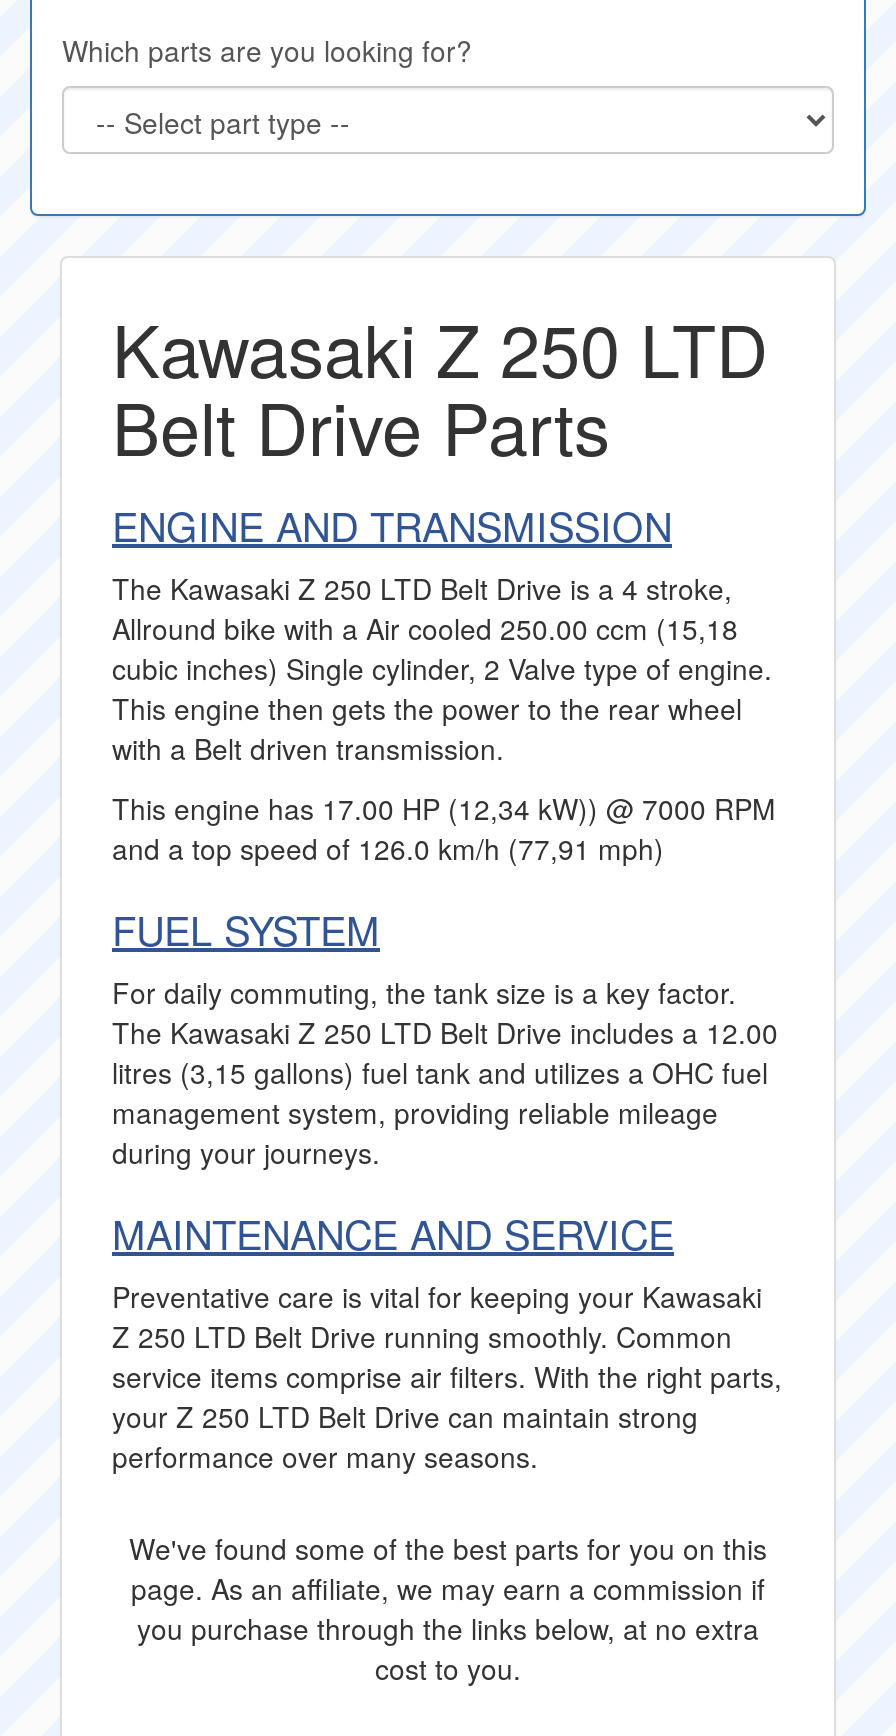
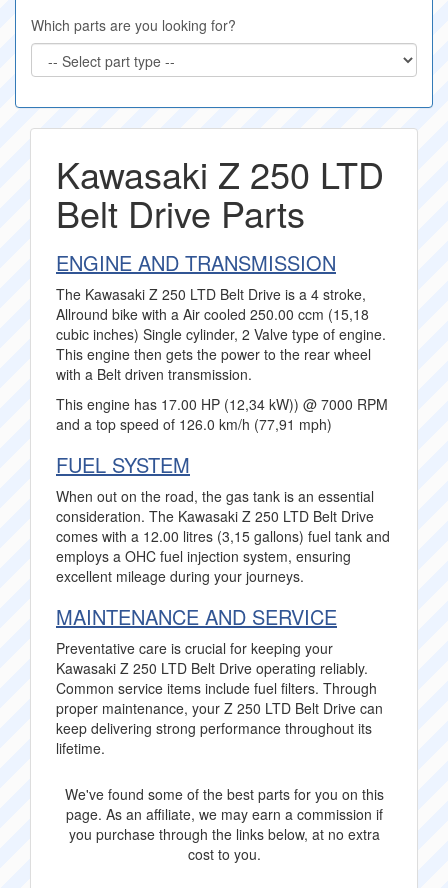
- For daily commuting, the tank size is a key factor.
- The Kawasaki Z 250 LTD Belt Drive includes a 12.00
- litres (3,15 gallons) fuel tank and utilizes a OHC fuel
- management system, providing reliable mileage
- during your journeys.
+ When out on the road, the gas tank is an essential
+ consideration. The Kawasaki Z 250 LTD Belt Drive
+ comes with a 12.00 litres (3,15 gallons) fuel tank and
+ employs a OHC fuel injection system, ensuring
+ excellent mileage during your journeys.

- Preventative care is vital for keeping your Kawasaki
- Z 250 LTD Belt Drive running smoothly. Common
- service items comprise air filters. With the right parts,
- your Z 250 LTD Belt Drive can maintain strong
- performance over many seasons.
+ Preventative care is crucial for keeping your
+ Kawasaki Z 250 LTD Belt Drive operating reliably.
+ Common service items include fuel filters. Through
+ proper maintenance, your Z 250 LTD Belt Drive can
+ keep delivering strong performance throughout its
+ lifetime.
